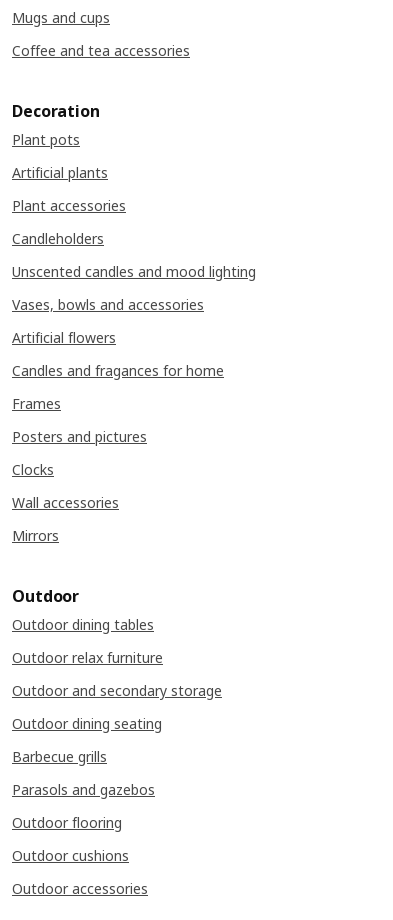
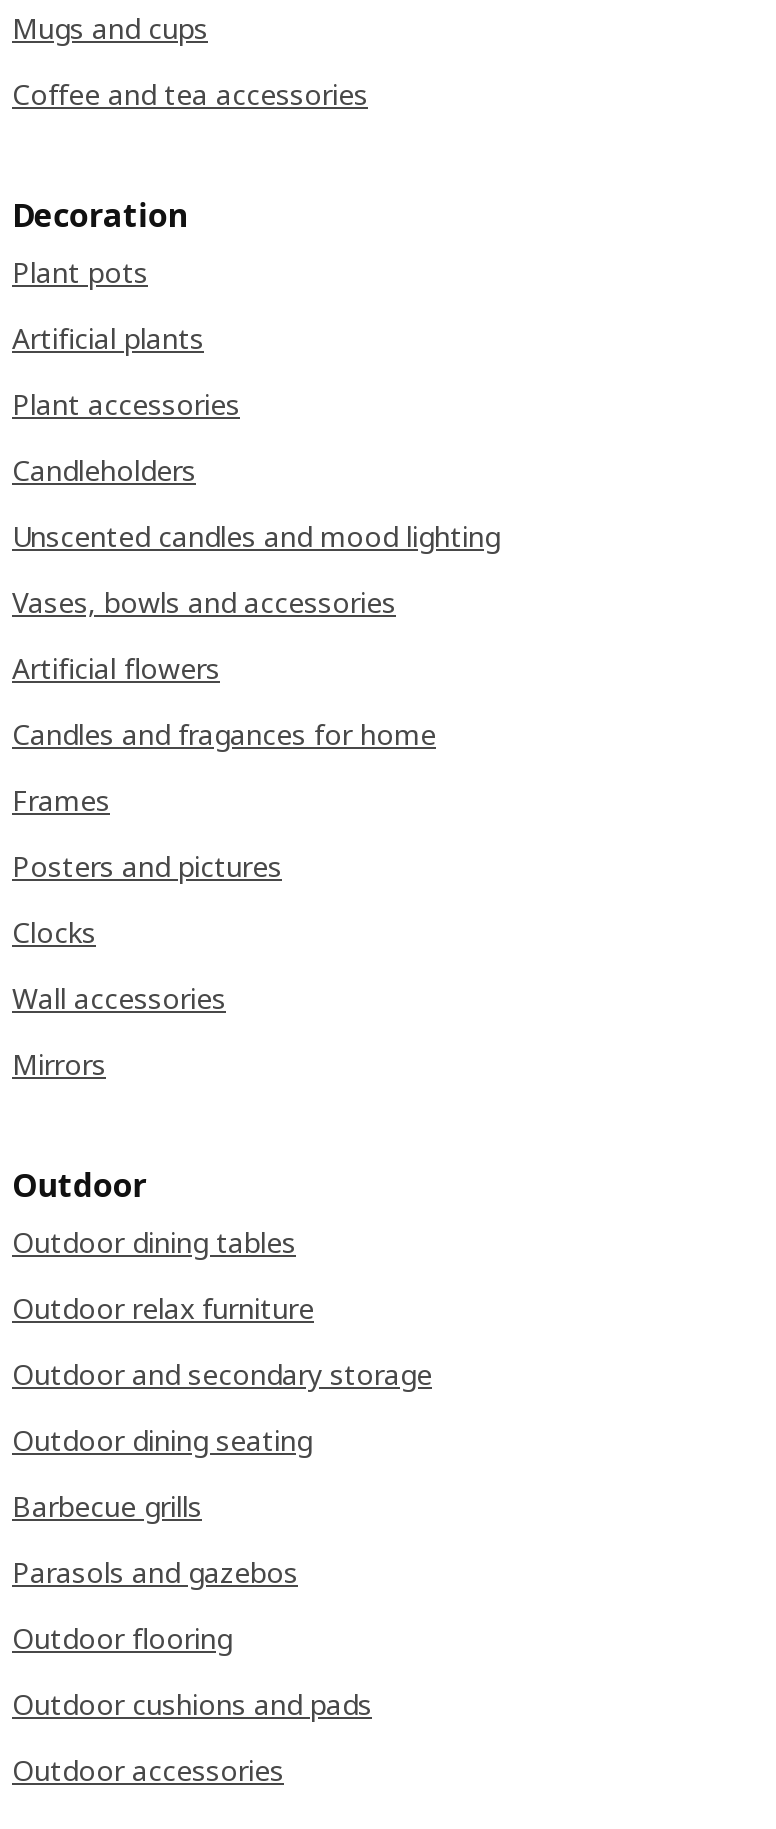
- Outdoor cushions
+ Outdoor cushions and pads
